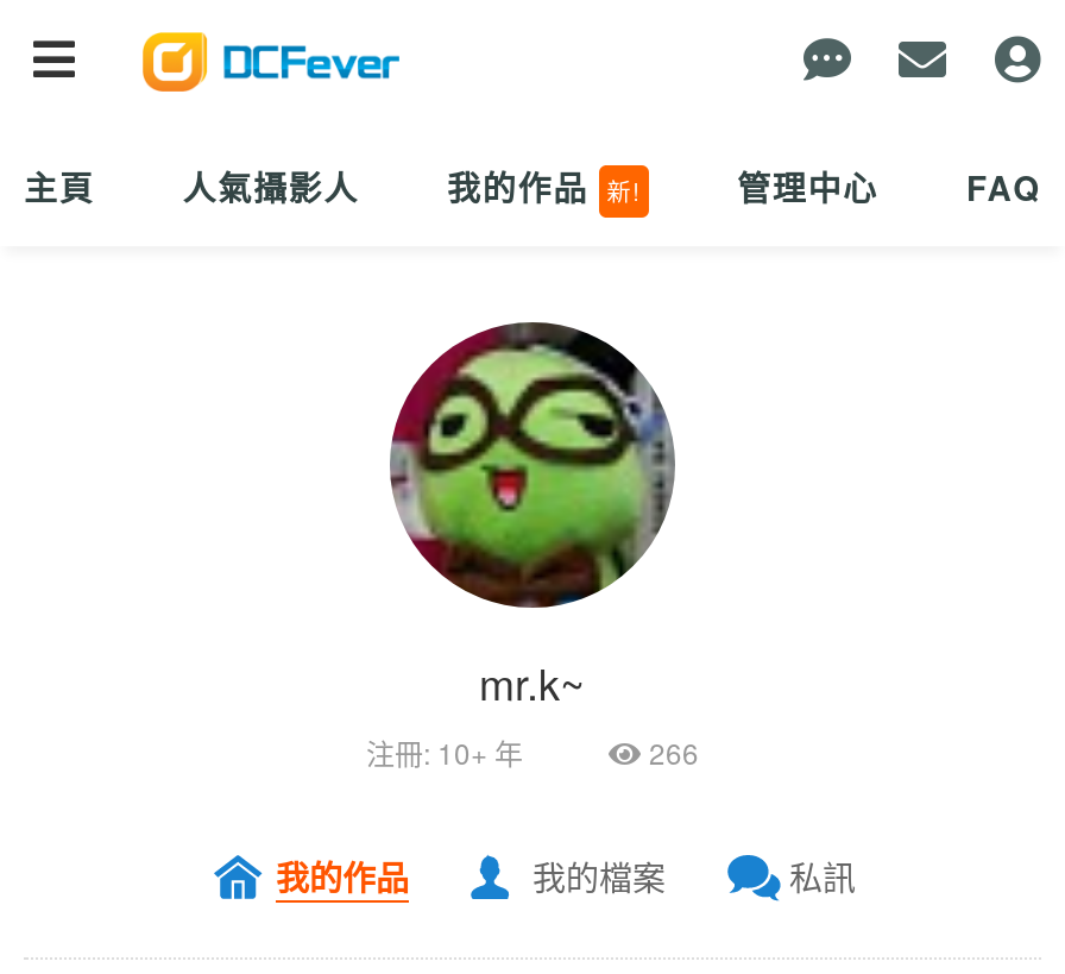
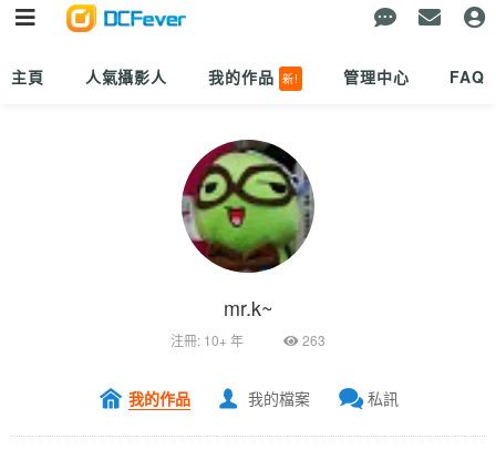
- 注冊: 10+ 年 266
+ 注冊: 10+ 年 263
